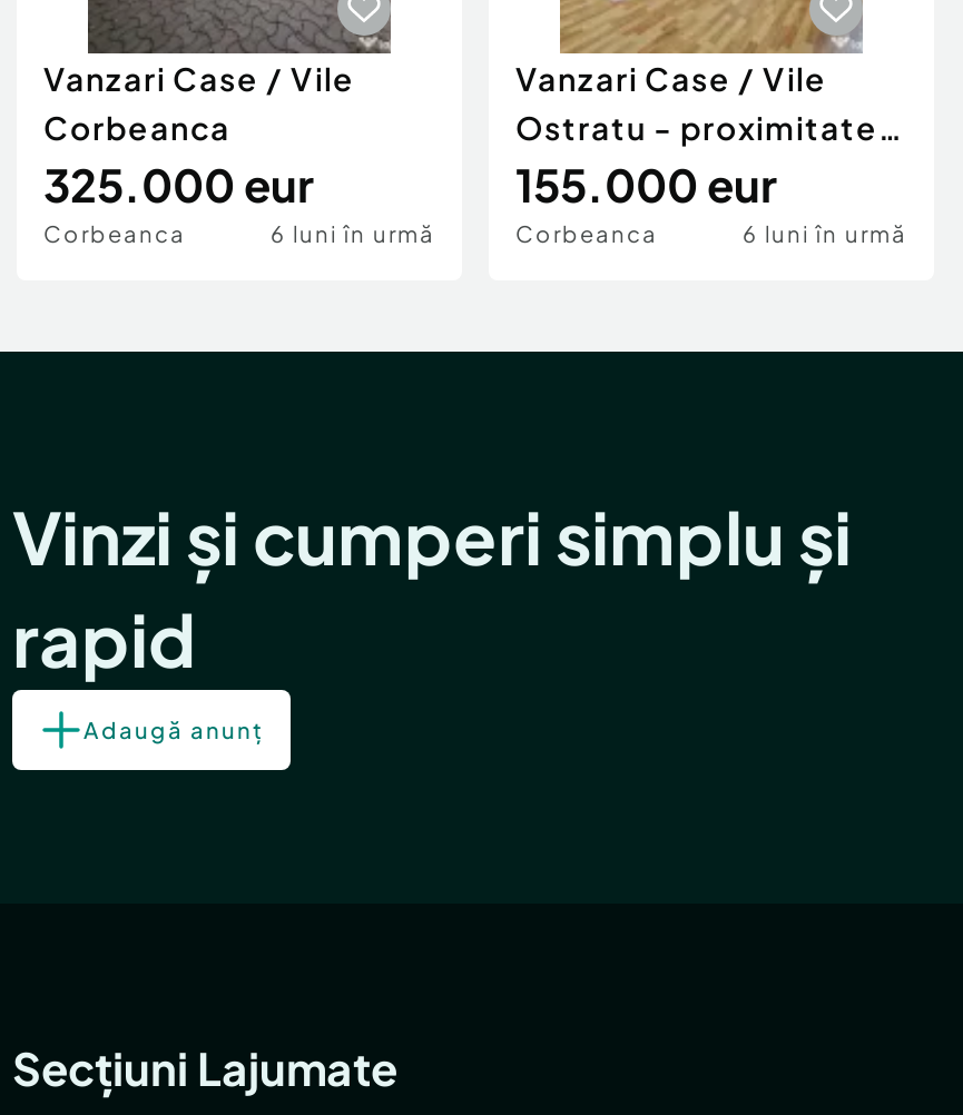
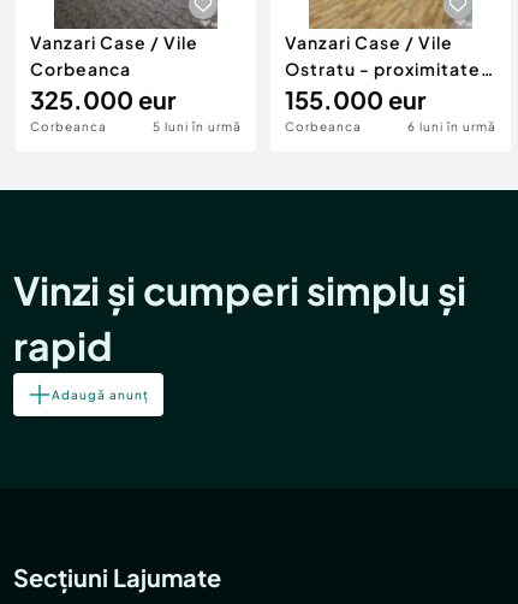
- 6 luni în urmă
+ 5 luni în urmă
